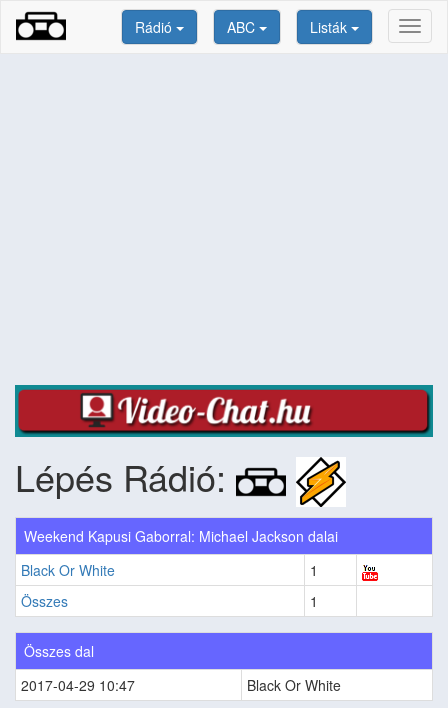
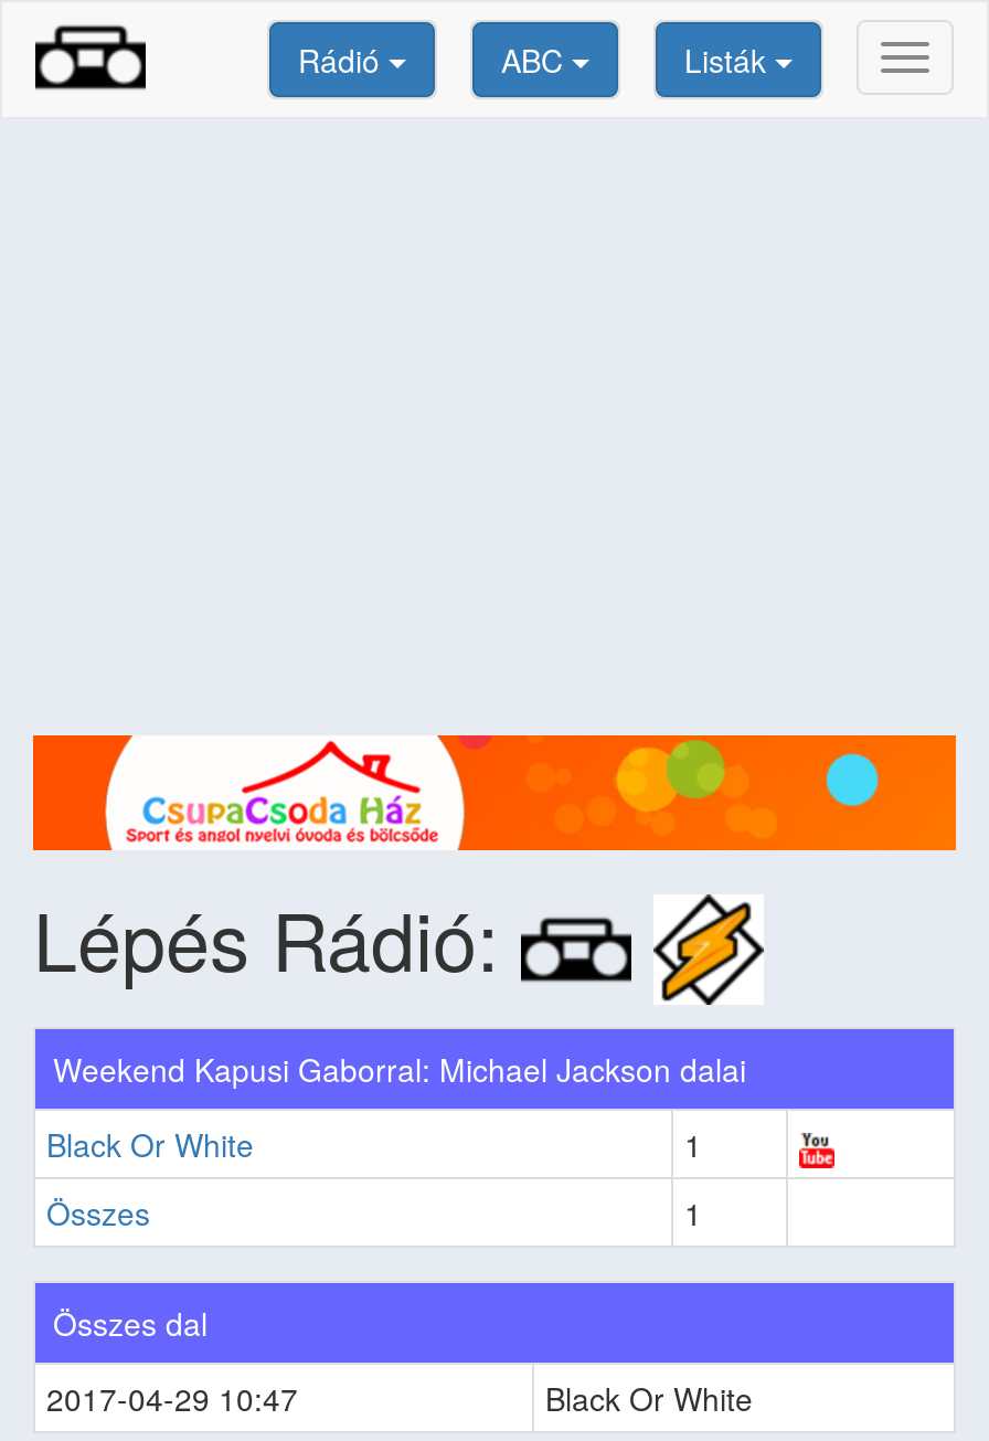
- [image]
+ [image]
